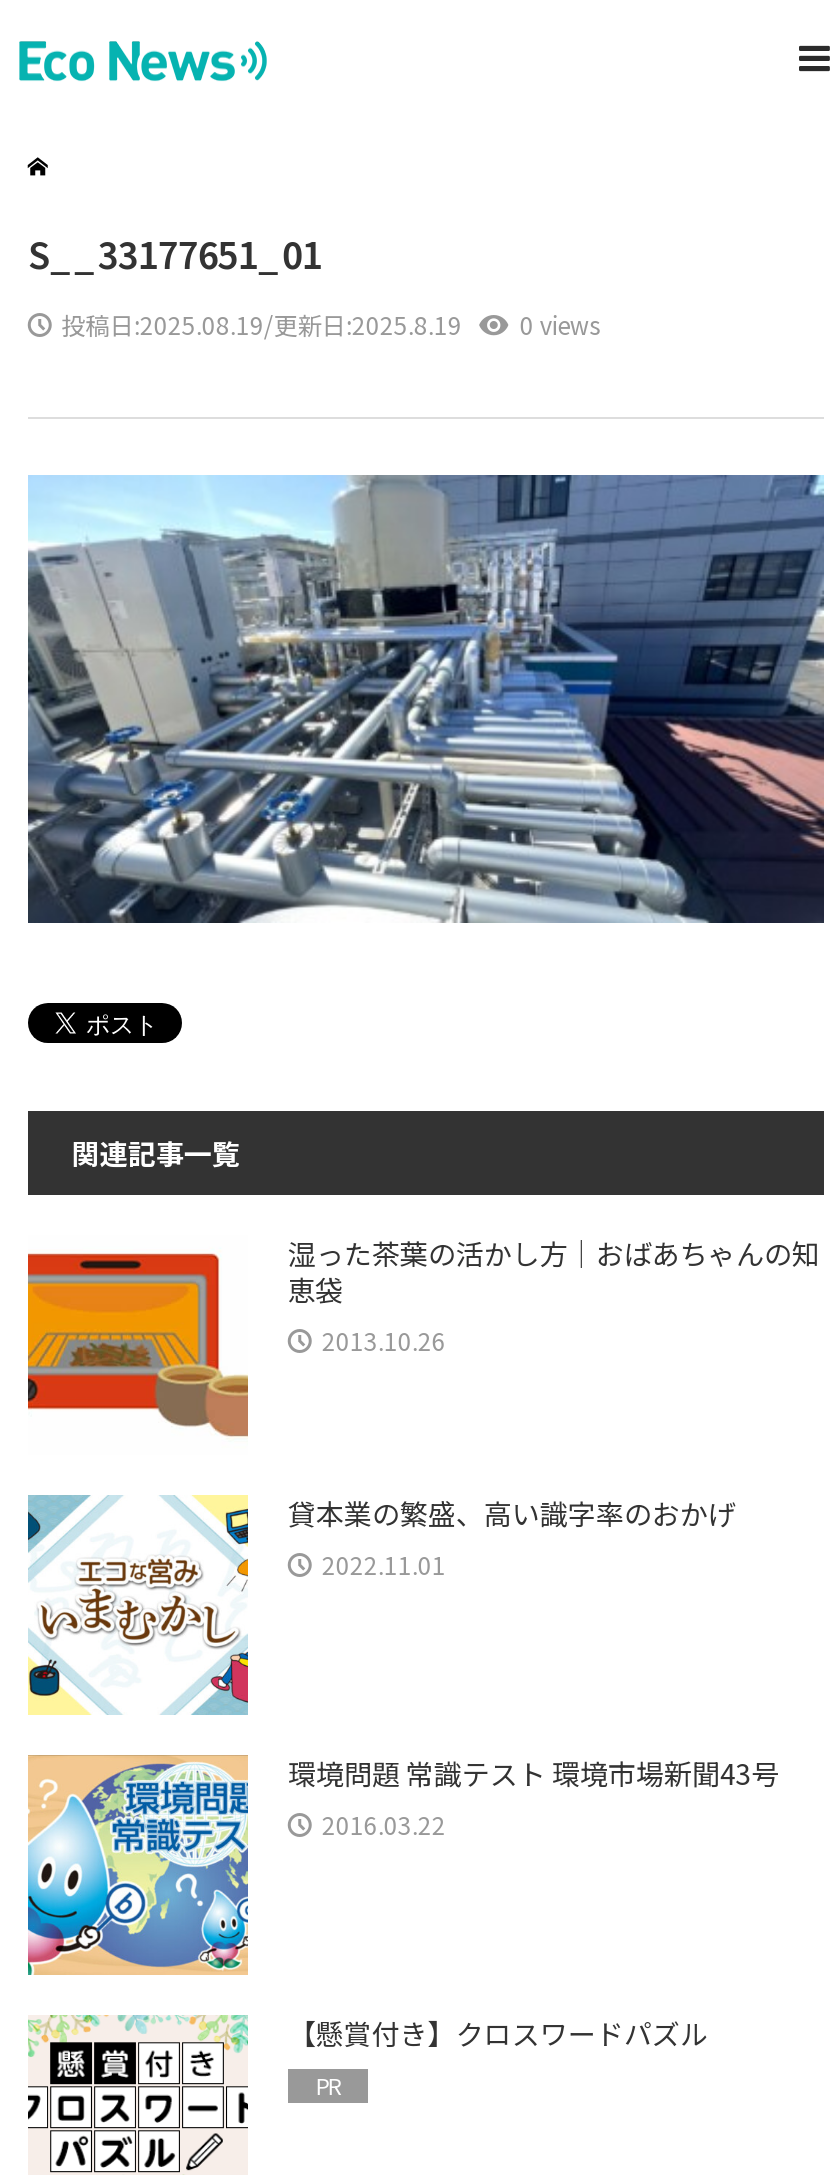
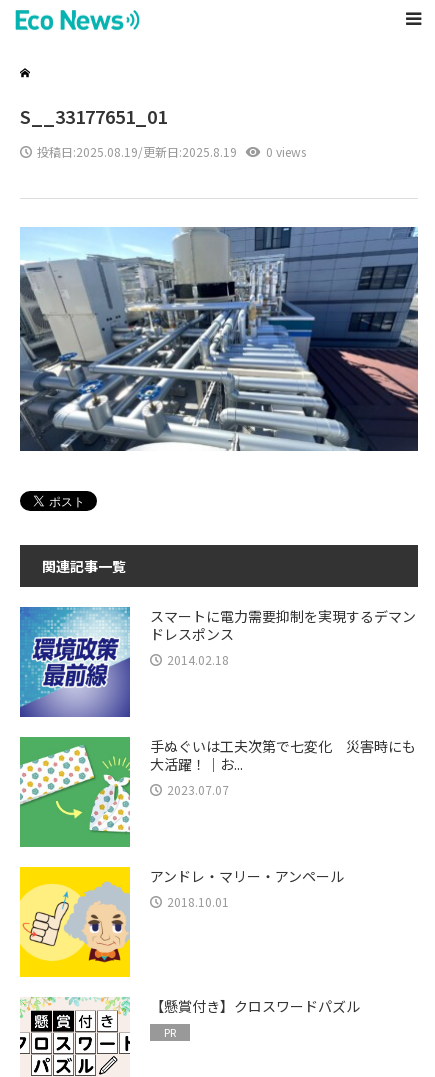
- [image]
- 湿った茶葉の活かし方｜おばあちゃんの知
- 恵袋
- 2013.10.26
+ [image]
+ スマートに電力需要抑制を実現するデマン
+ ドレスポンス
+ 2014.02.18

- [image]
- 貸本業の繁盛、高い識字率のおかげ
- 2022.11.01
+ [image]
+ 手ぬぐいは工夫次第で七変化 災害時にも
+ 大活躍！｜お...
+ 2023.07.07

- [image]
- 環境問題 常識テスト 環境市場新聞43号
- 2016.03.22
+ [image]
+ アンドレ・マリー・アンペール
+ 2018.10.01
